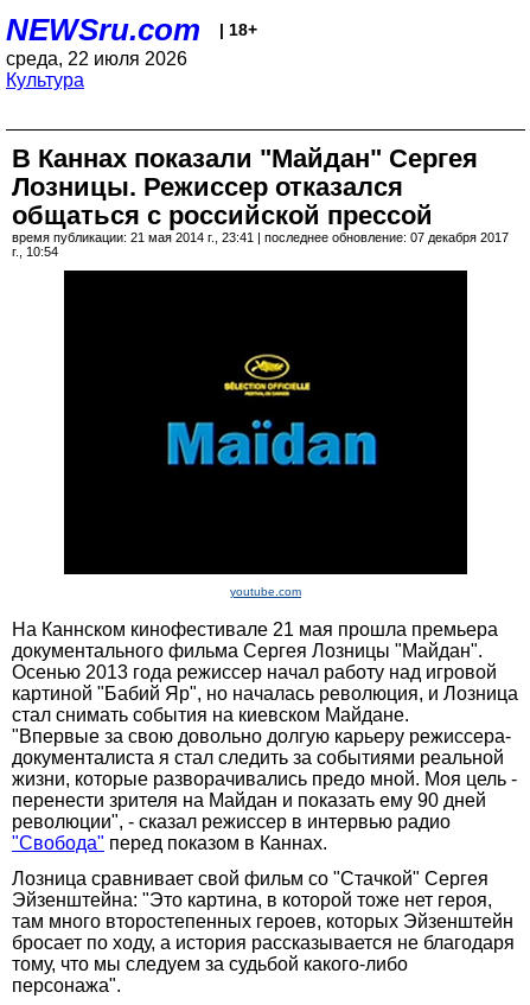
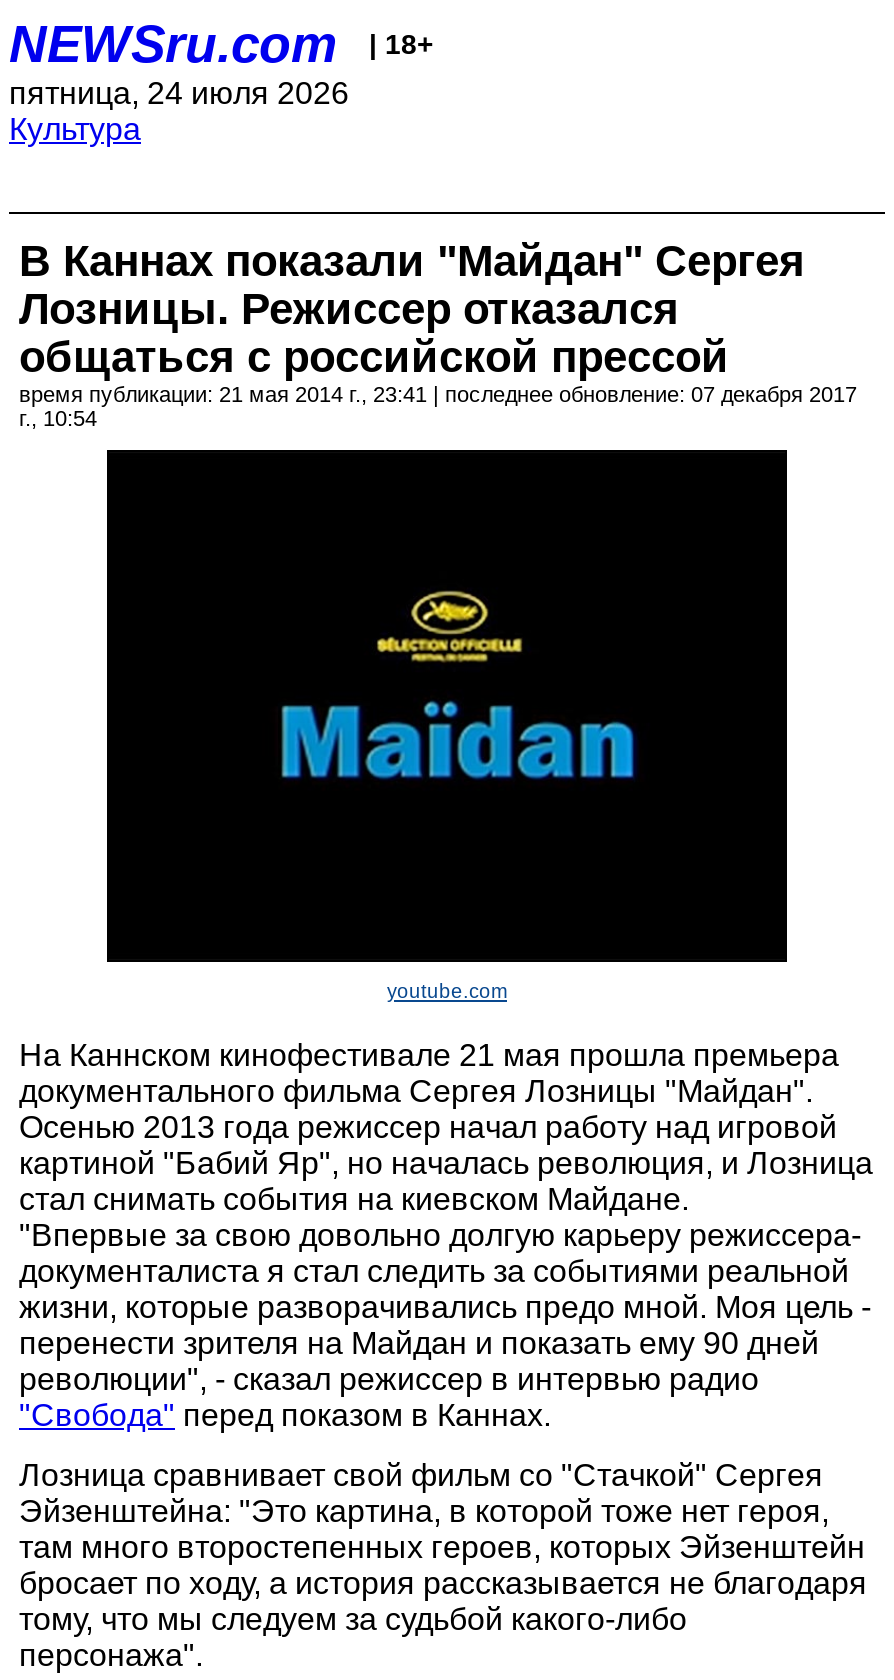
- среда, 22 июля 2026
+ пятница, 24 июля 2026
